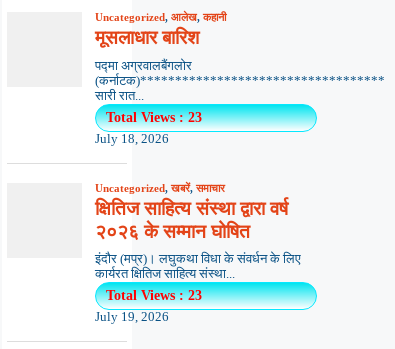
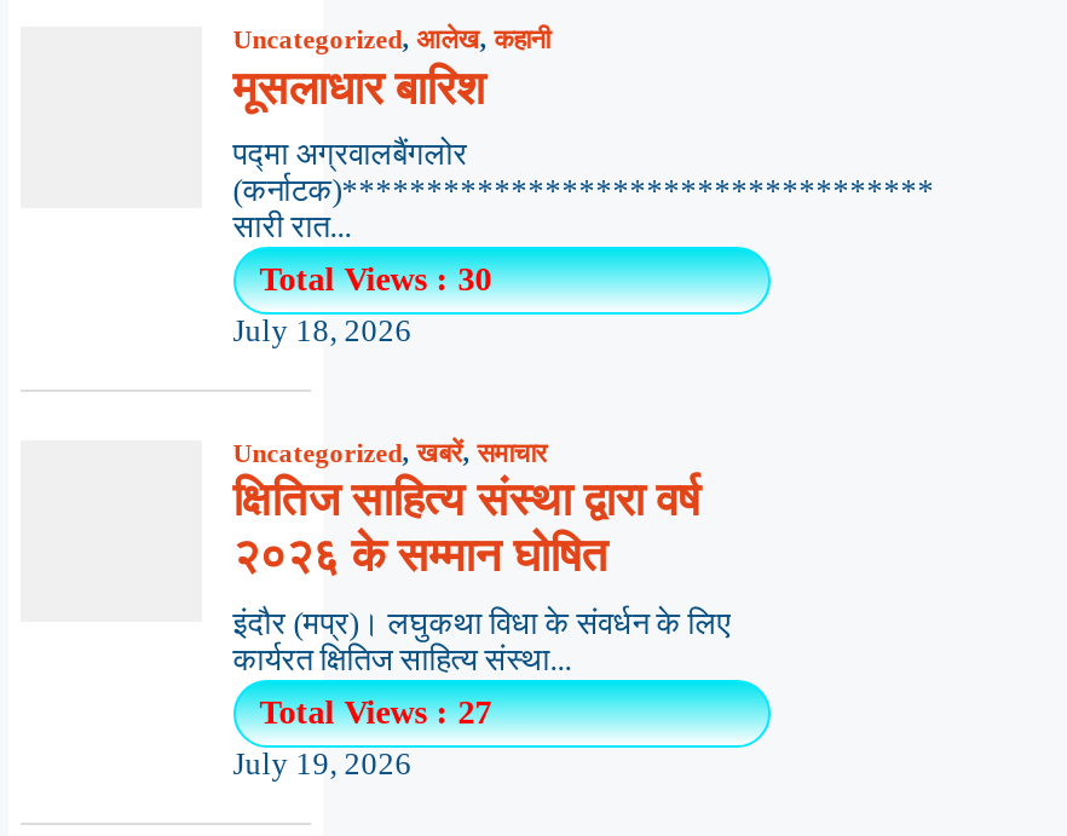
- Total Views : 23
+ Total Views : 30

- Total Views : 23
+ Total Views : 27
